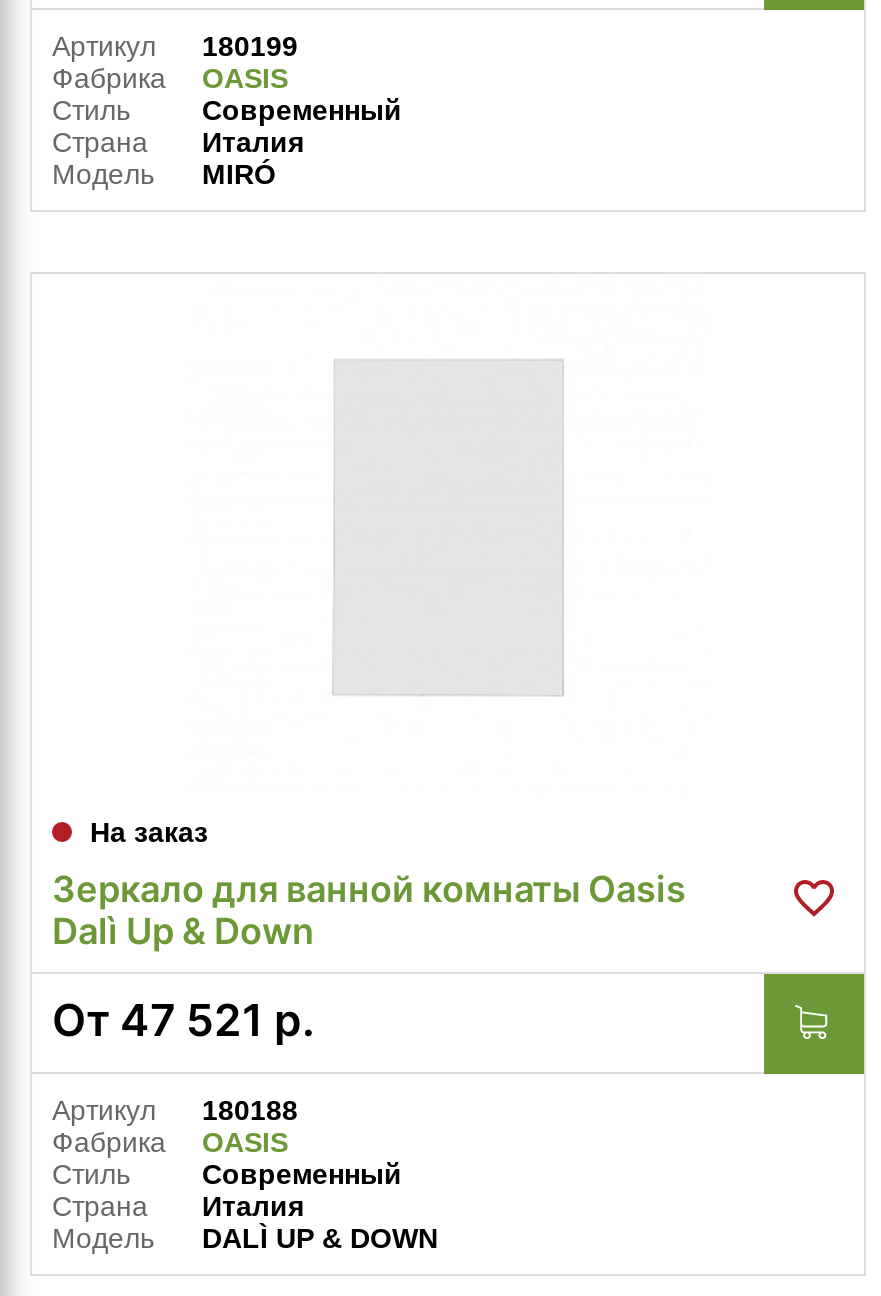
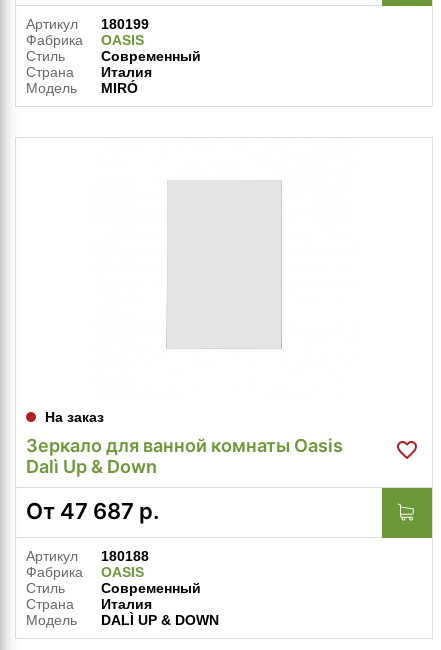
- От 47 521 р.
+ От 47 687 р.
